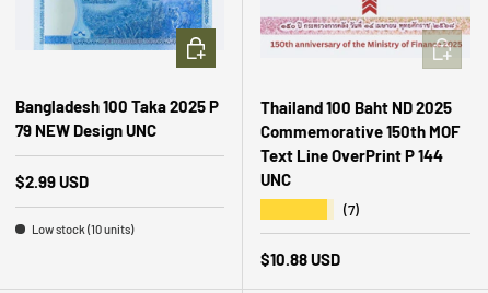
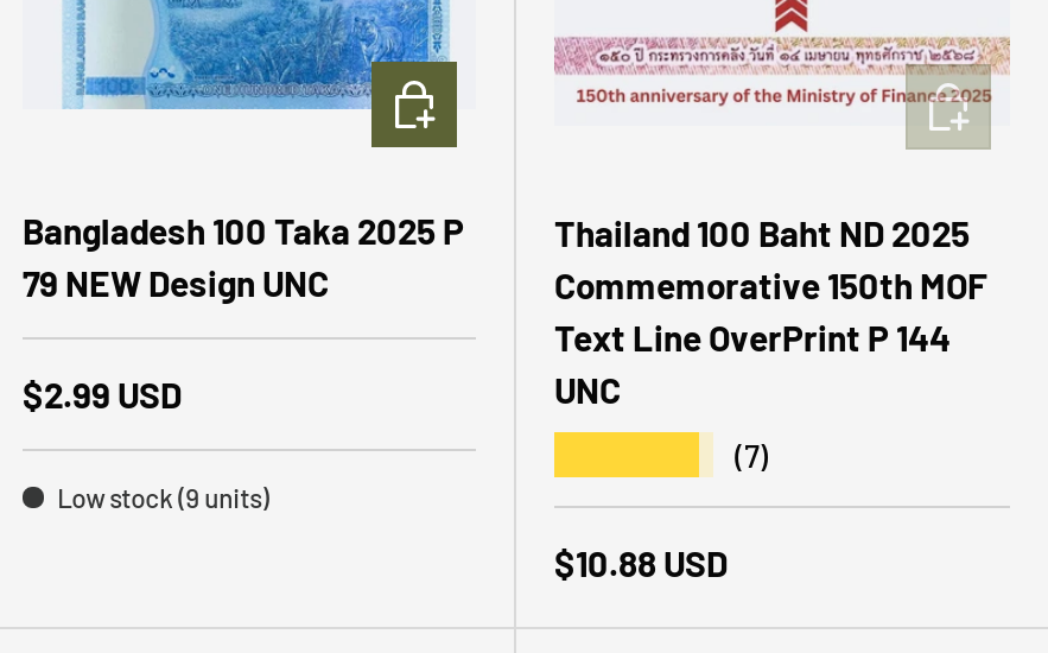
- Low stock (10 units)
+ Low stock (9 units)
